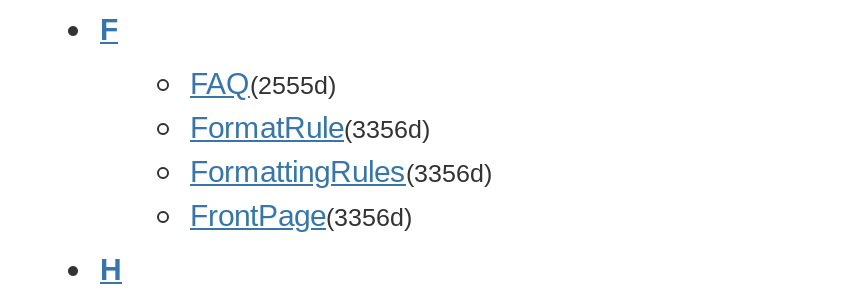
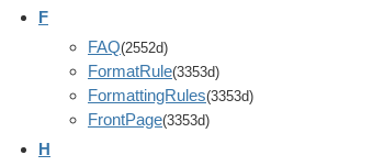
- FAQ(2555d)
+ FAQ(2552d)

- FormatRule(3356d)
+ FormatRule(3353d)

- FormattingRules(3356d)
+ FormattingRules(3353d)

- FrontPage(3356d)
+ FrontPage(3353d)
